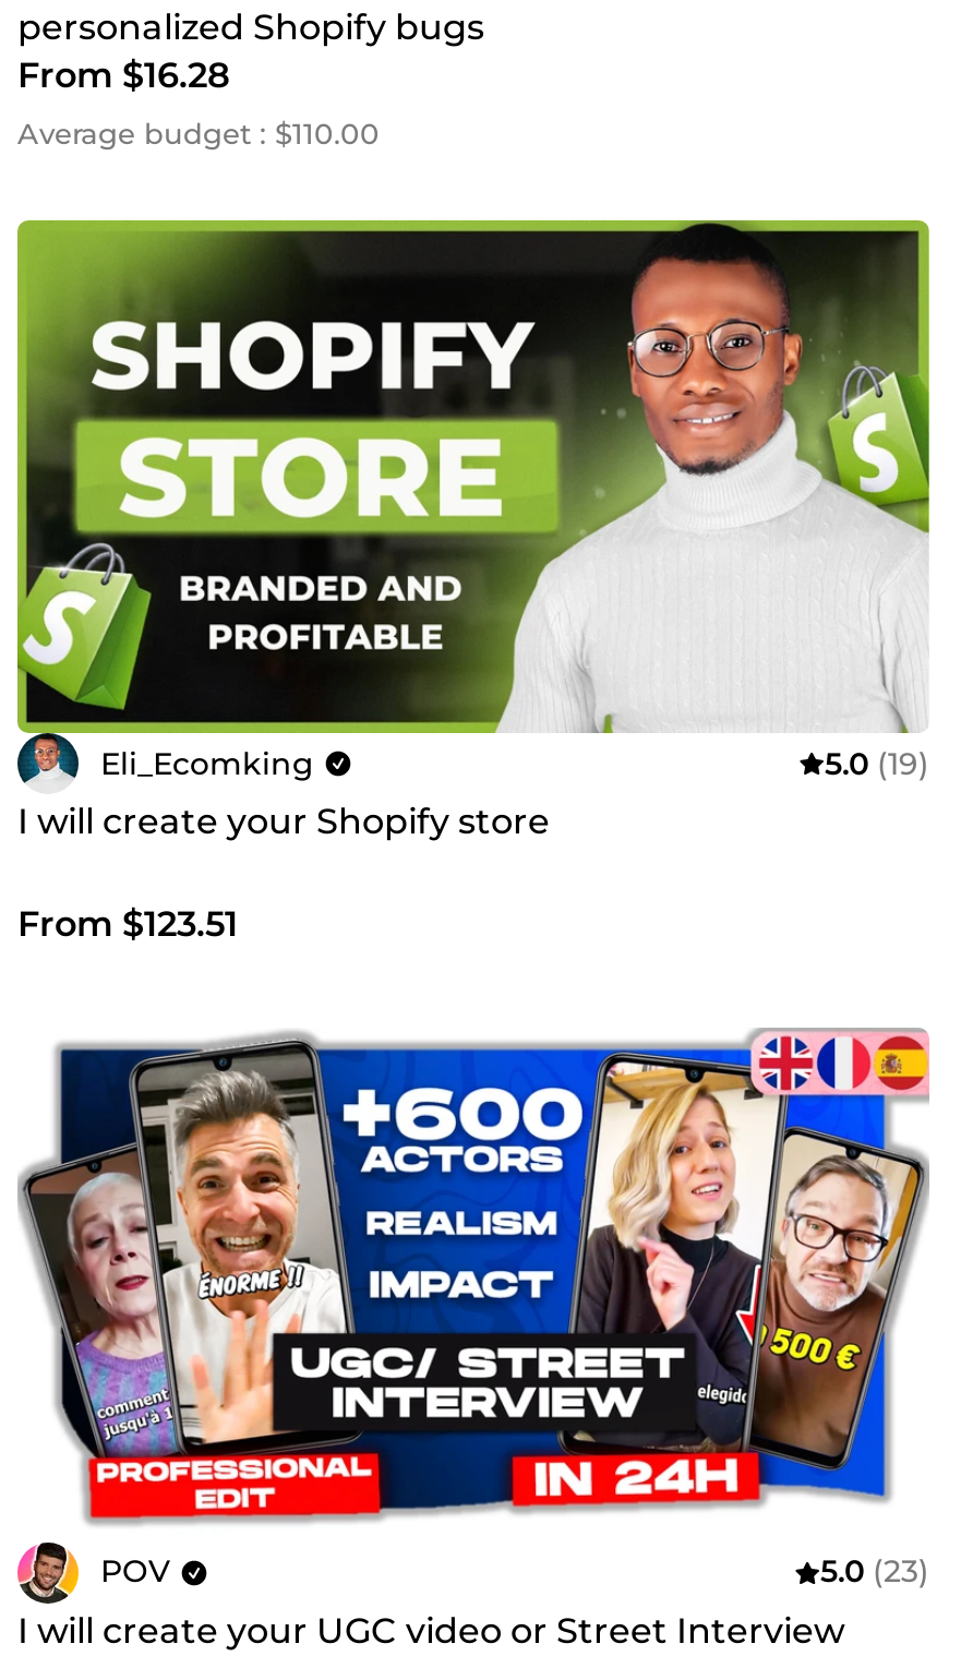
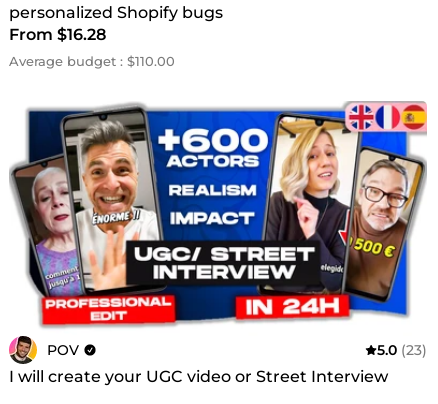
- [image]
- Eli_Ecomking
- 5.0 (19)
- I will create your Shopify store
- From $123.51
